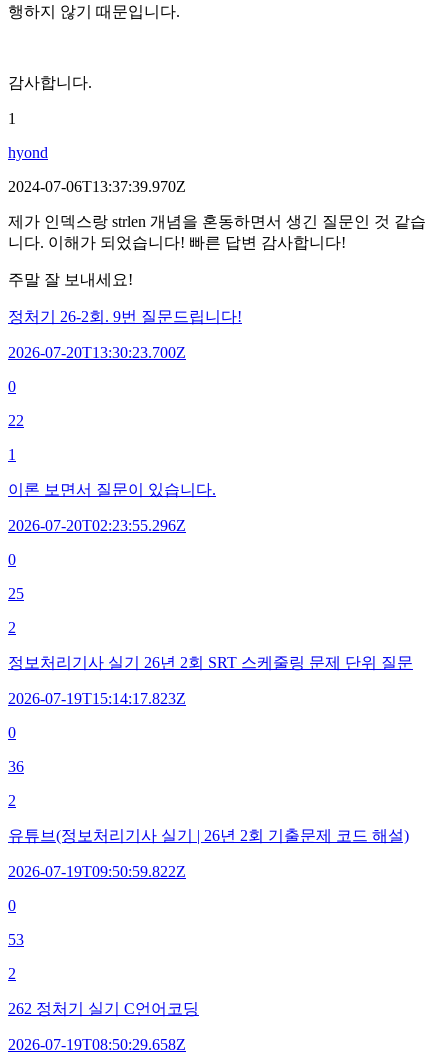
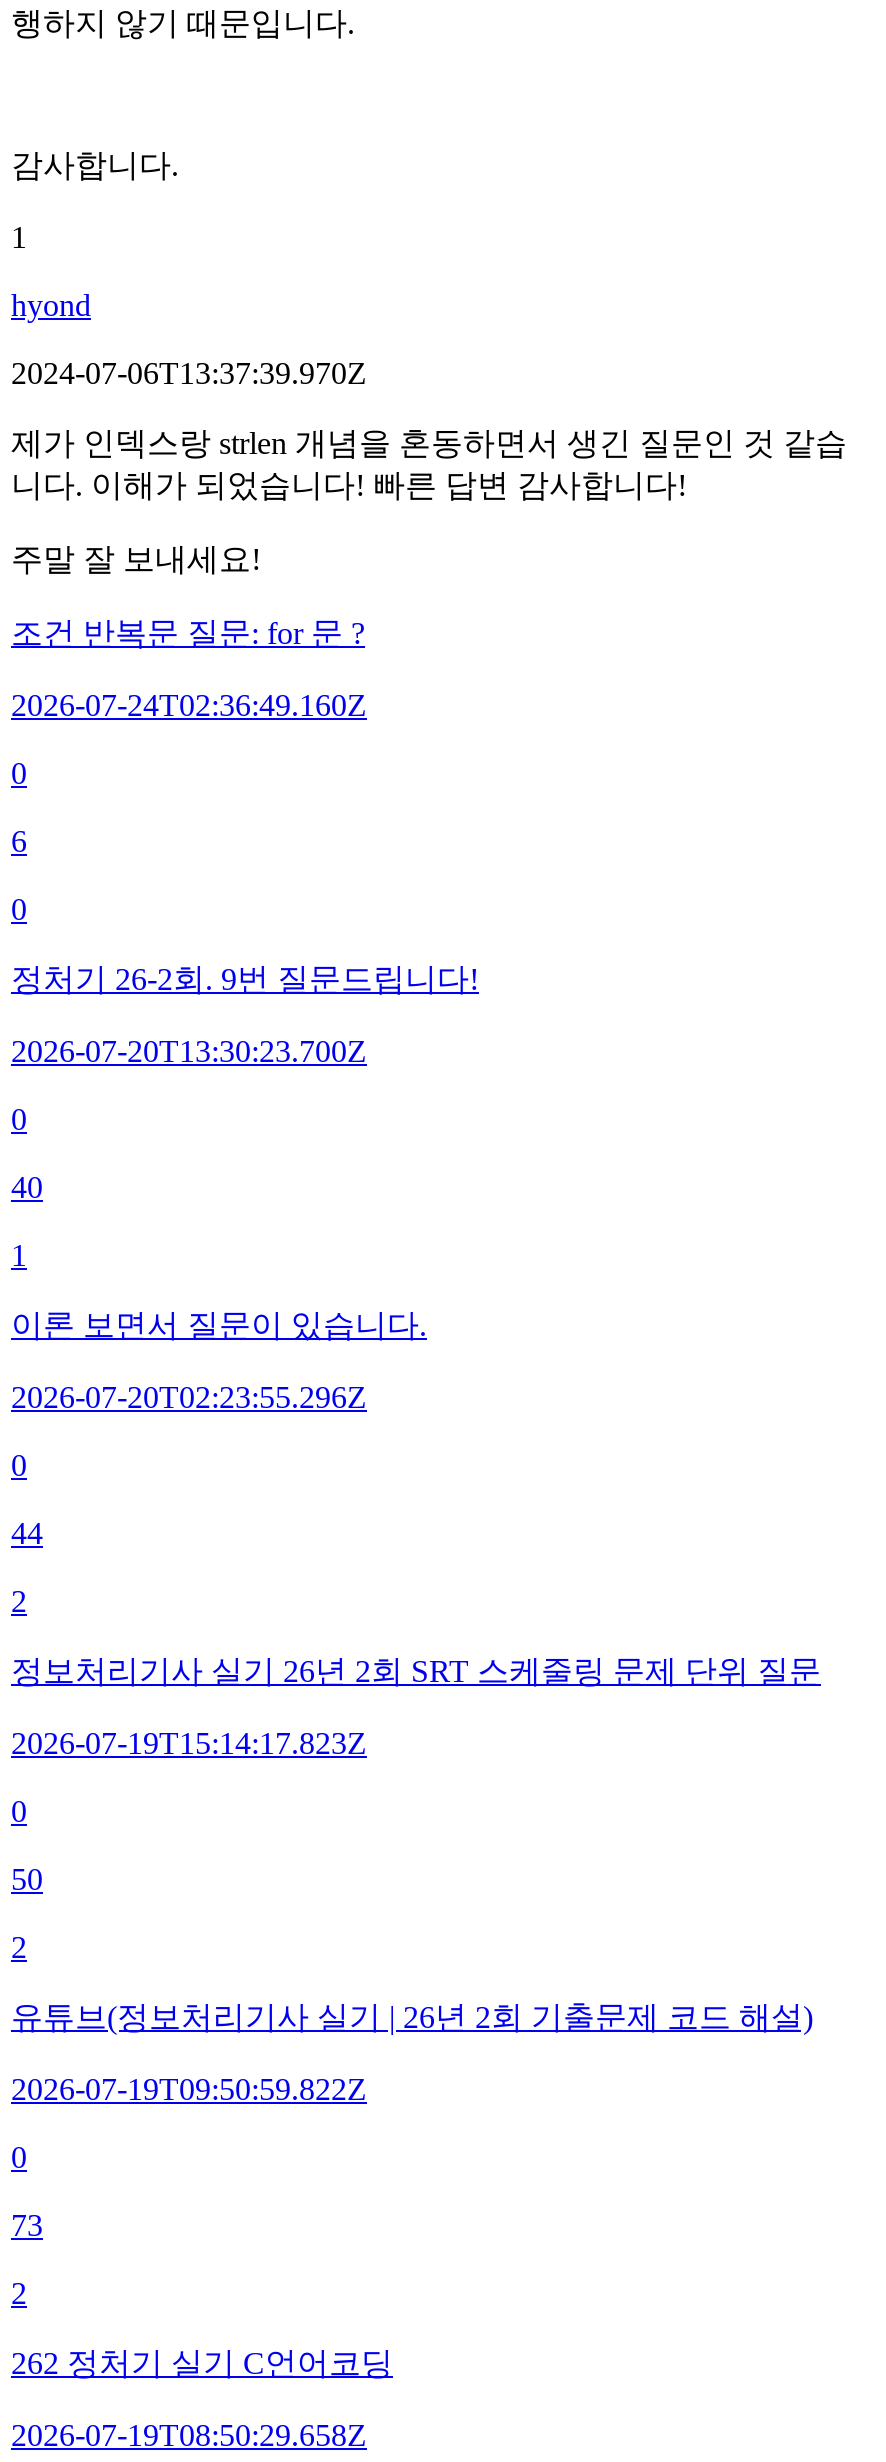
+ 조건 반복문 질문: for 문 ?
+ 2026-07-24T02:36:49.160Z
+ 0
+ 6
+ 0

- 22
+ 40

- 25
+ 44

- 36
+ 50

- 53
+ 73
